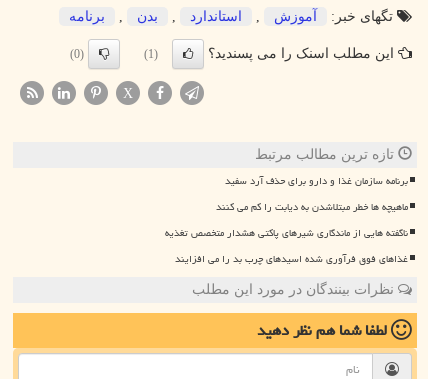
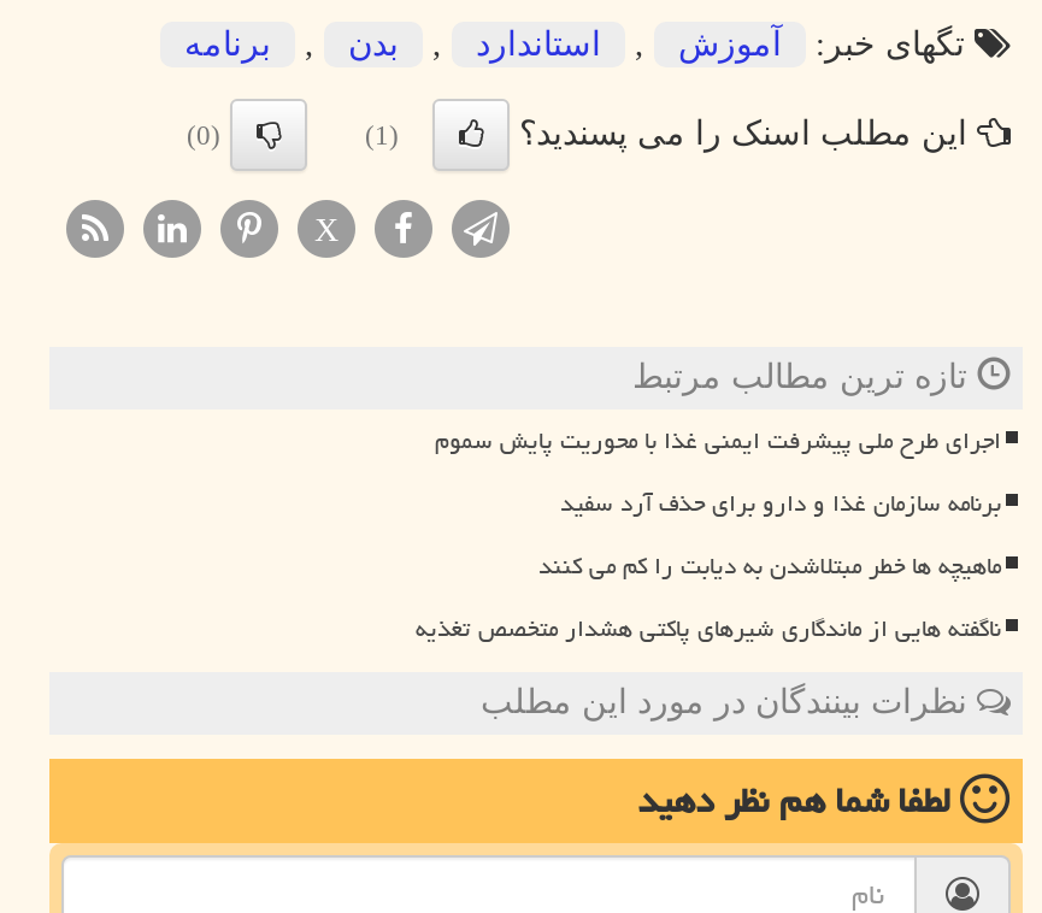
+ اجرای طرح ملی پیشرفت ایمنی غذا با محوریت پایش سموم

moved down: برنامه سازمان غذا و دارو برای حذف آرد سفید | ماهیچه ها خطر مبتلاشدن به دیابت را کم می کنند | ناگفته هایی از ماندگاری شیرهای پاکتی هشدار متخصص تغذیه

- غذاهای فوق فرآوری شده اسیدهای چرب بد را می افزایند
